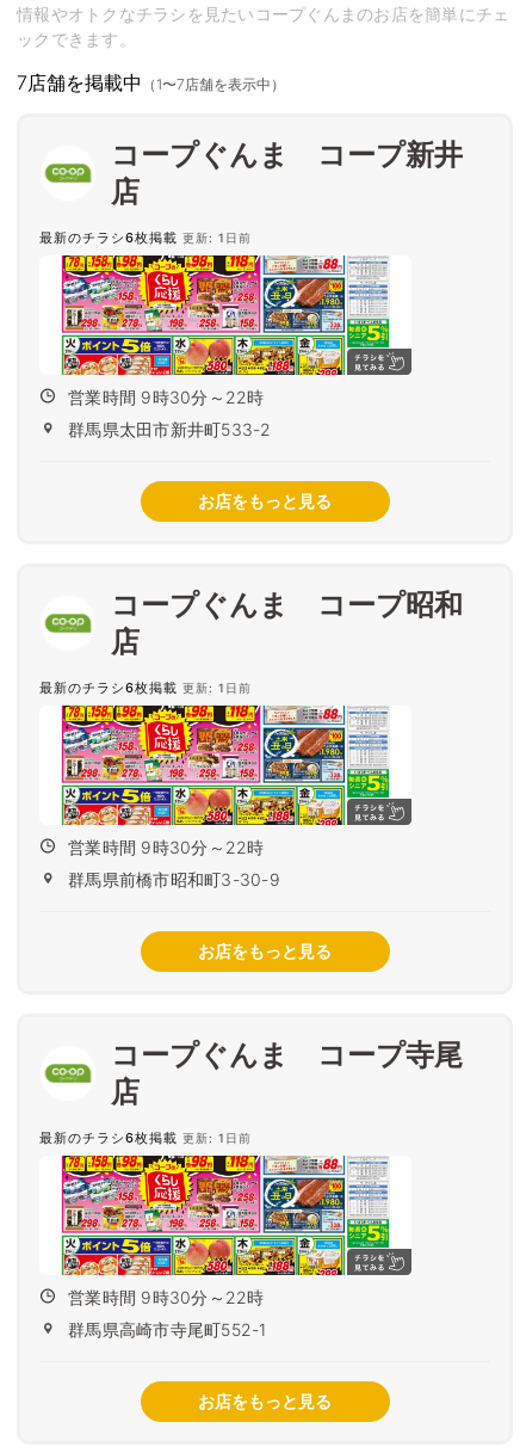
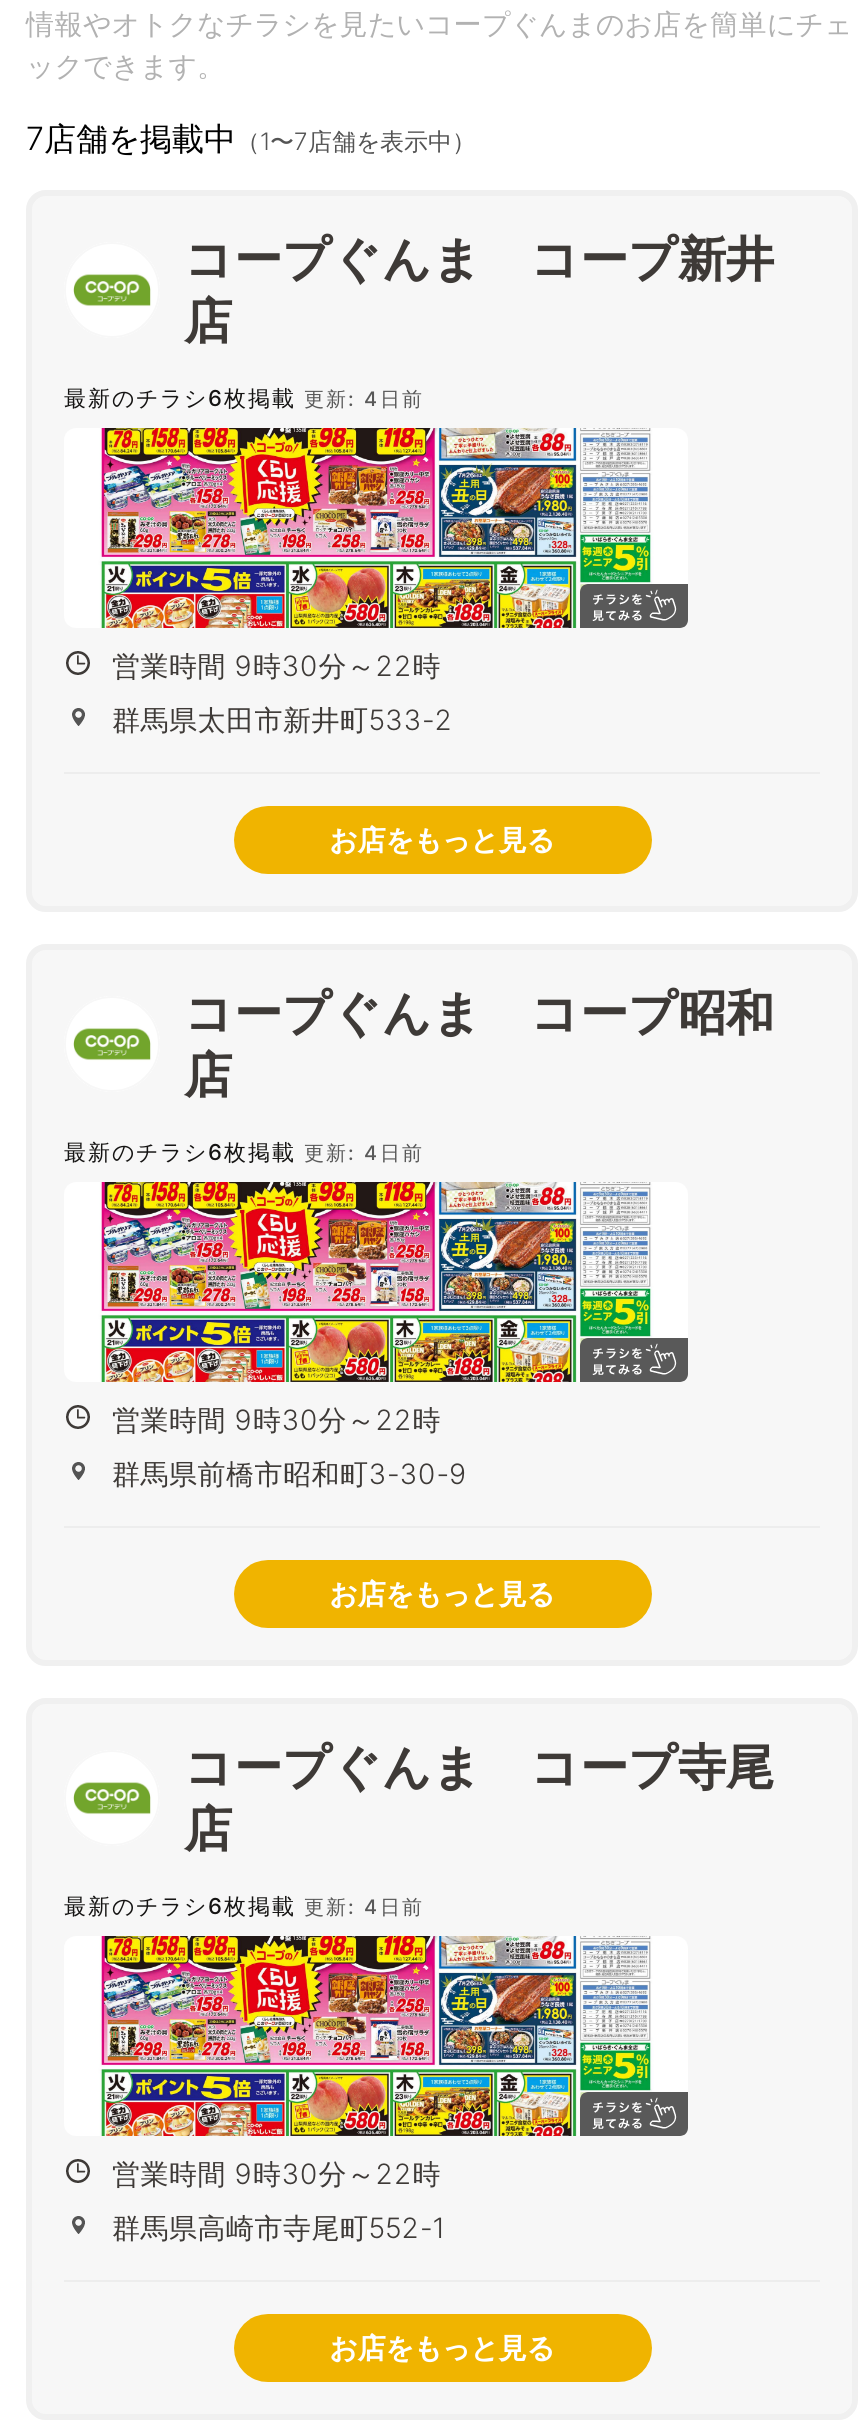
- 最新のチラシ6枚掲載 更新: 1日前
+ 最新のチラシ6枚掲載 更新: 4日前

- 最新のチラシ6枚掲載 更新: 1日前
+ 最新のチラシ6枚掲載 更新: 4日前

- 最新のチラシ6枚掲載 更新: 1日前
+ 最新のチラシ6枚掲載 更新: 4日前
